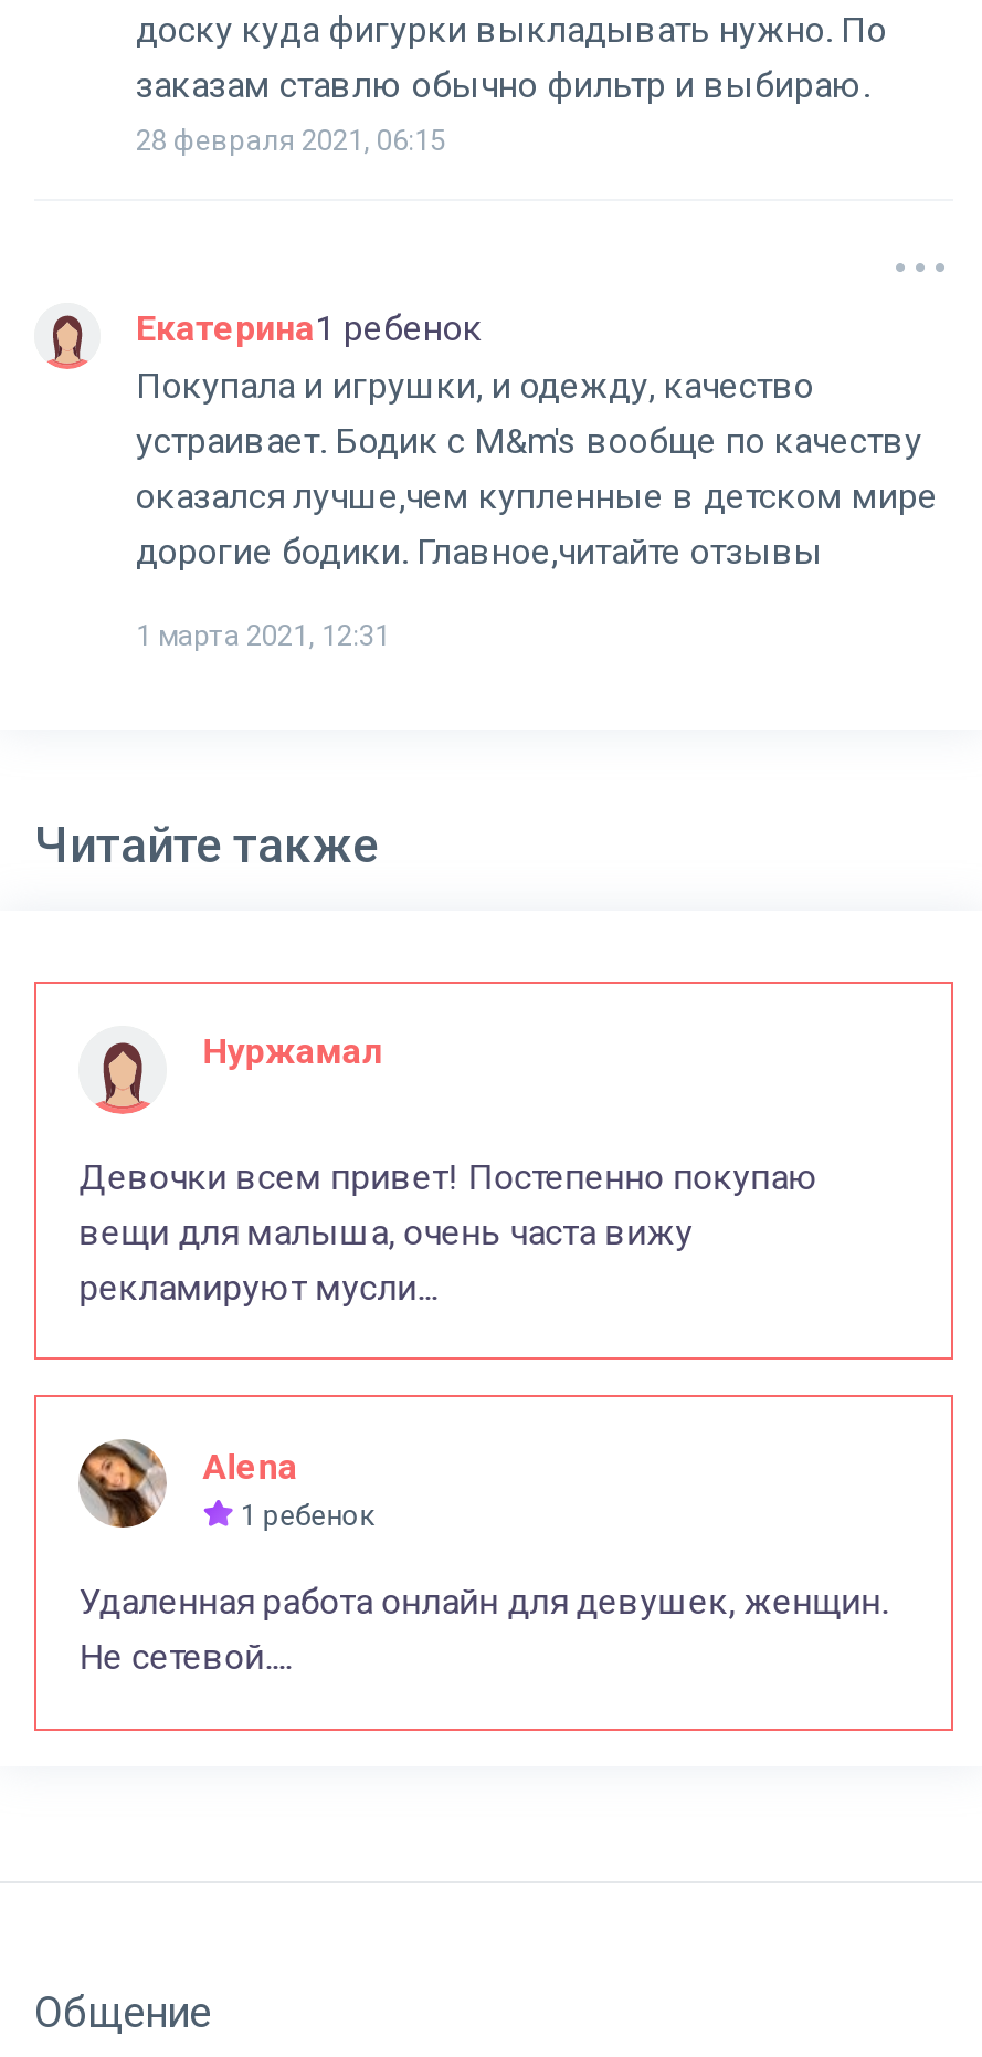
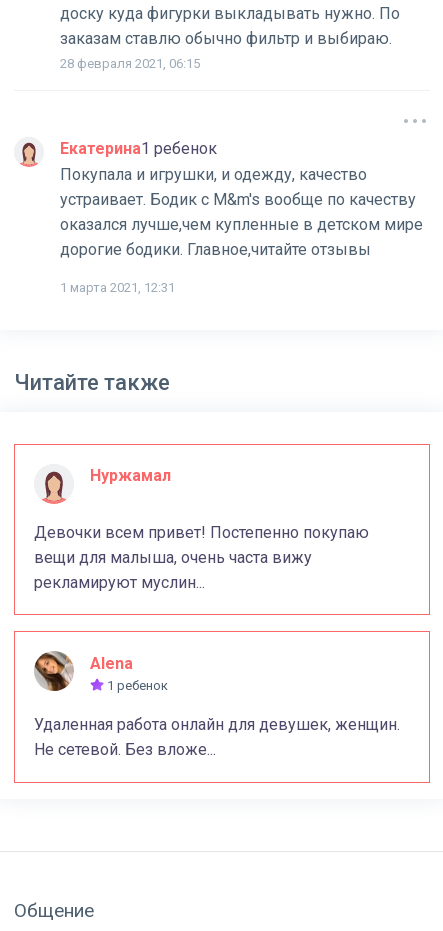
- рекламируют мусли...
+ рекламируют муслин...

- Не сетевой....
+ Не сетевой. Без вложе...
